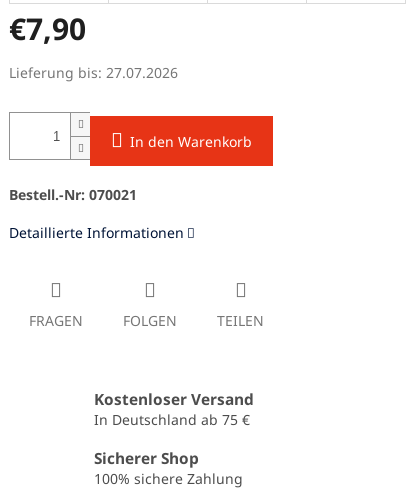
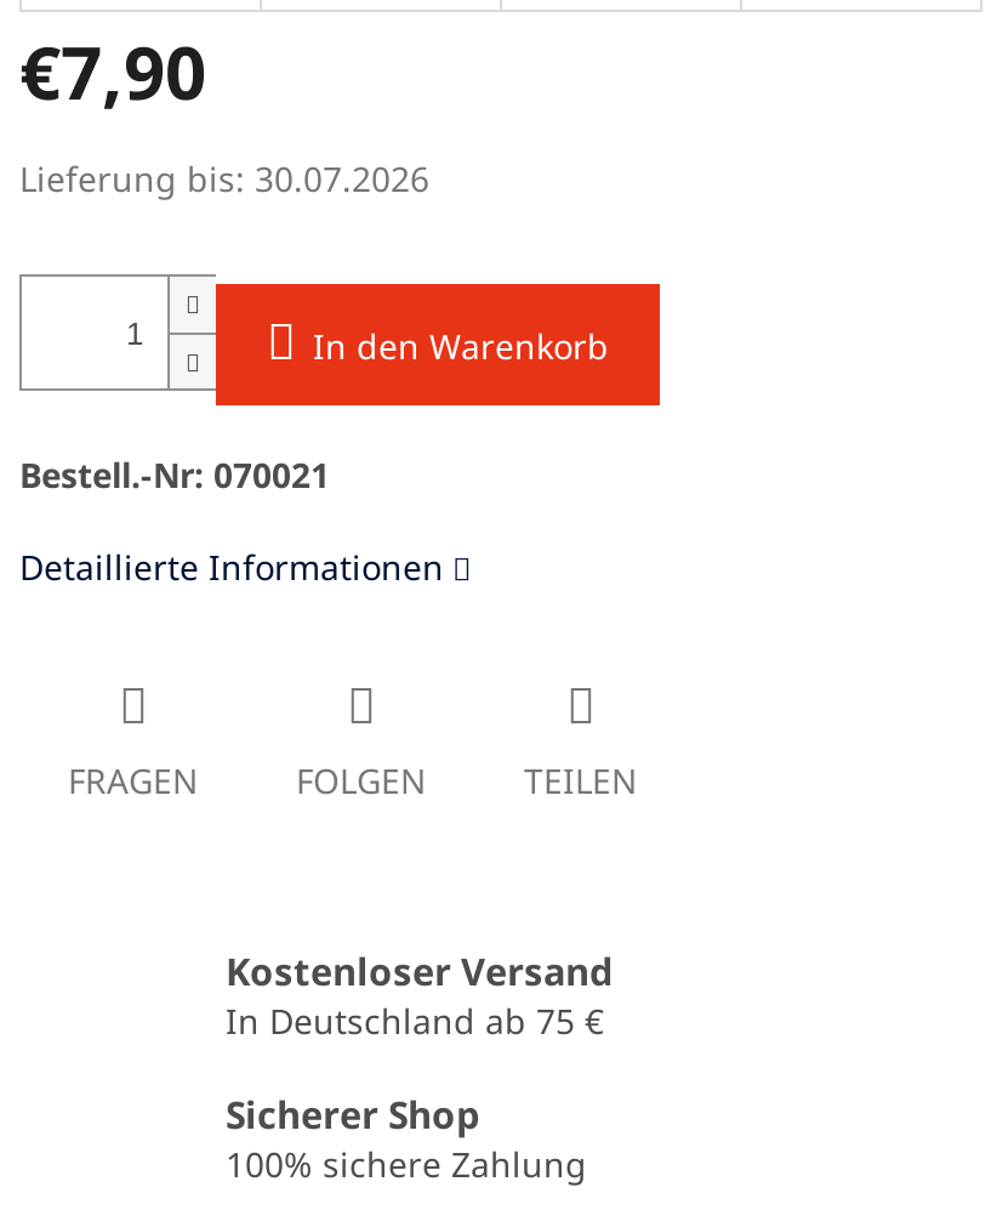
- Lieferung bis: 27.07.2026
+ Lieferung bis: 30.07.2026
